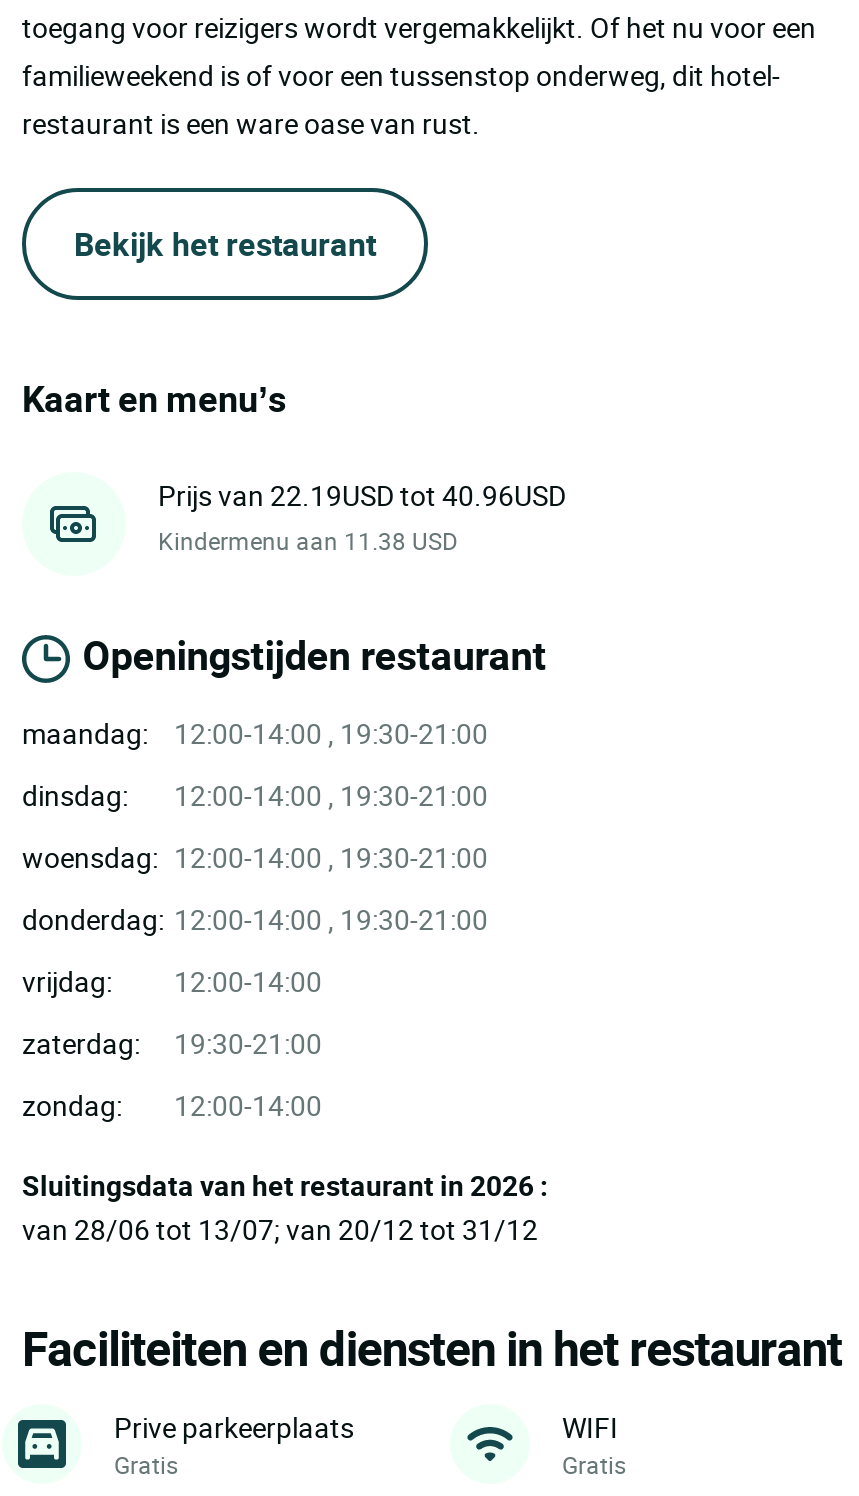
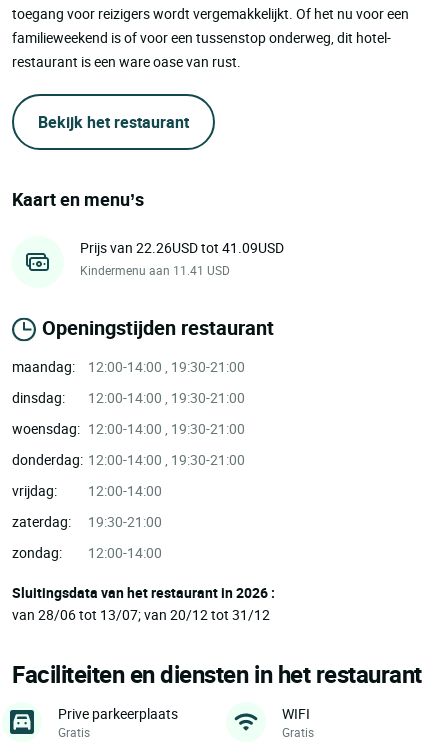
- Prijs van 22.19USD tot 40.96USD
+ Prijs van 22.26USD tot 41.09USD

- Kindermenu aan 11.38 USD
+ Kindermenu aan 11.41 USD
